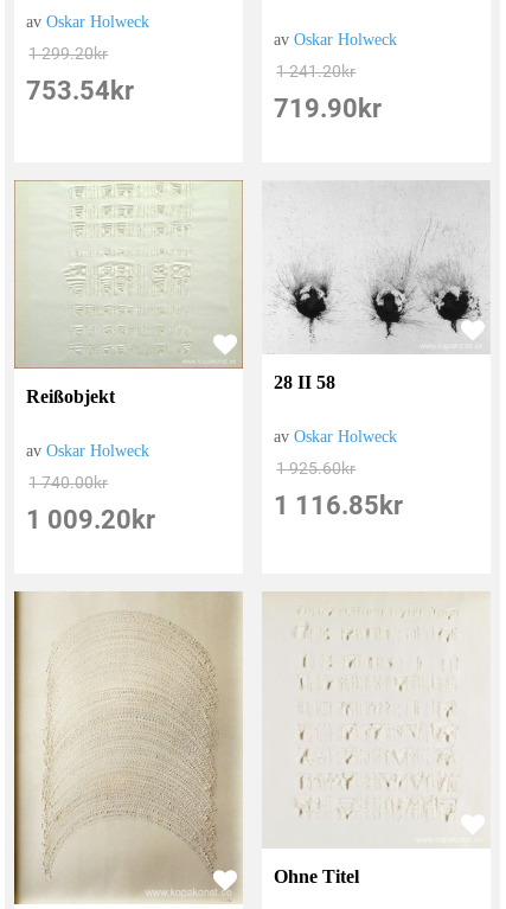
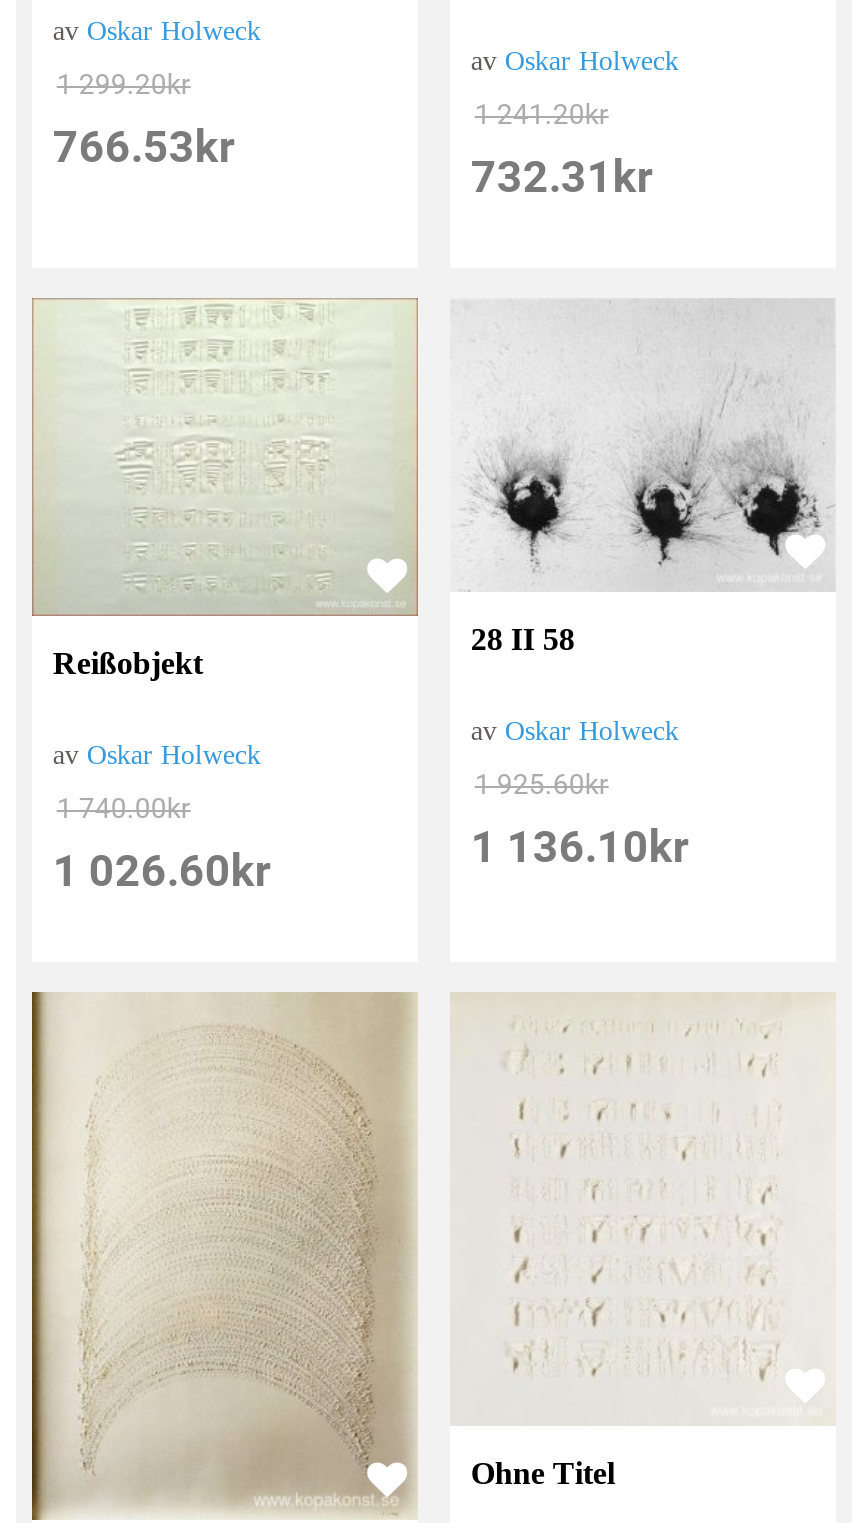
- 753.54kr
+ 766.53kr

- 719.90 kr
+ 732.31 kr

- 1 116.85kr
+ 1 136.10kr

- 1 009.20kr
+ 1 026.60kr
